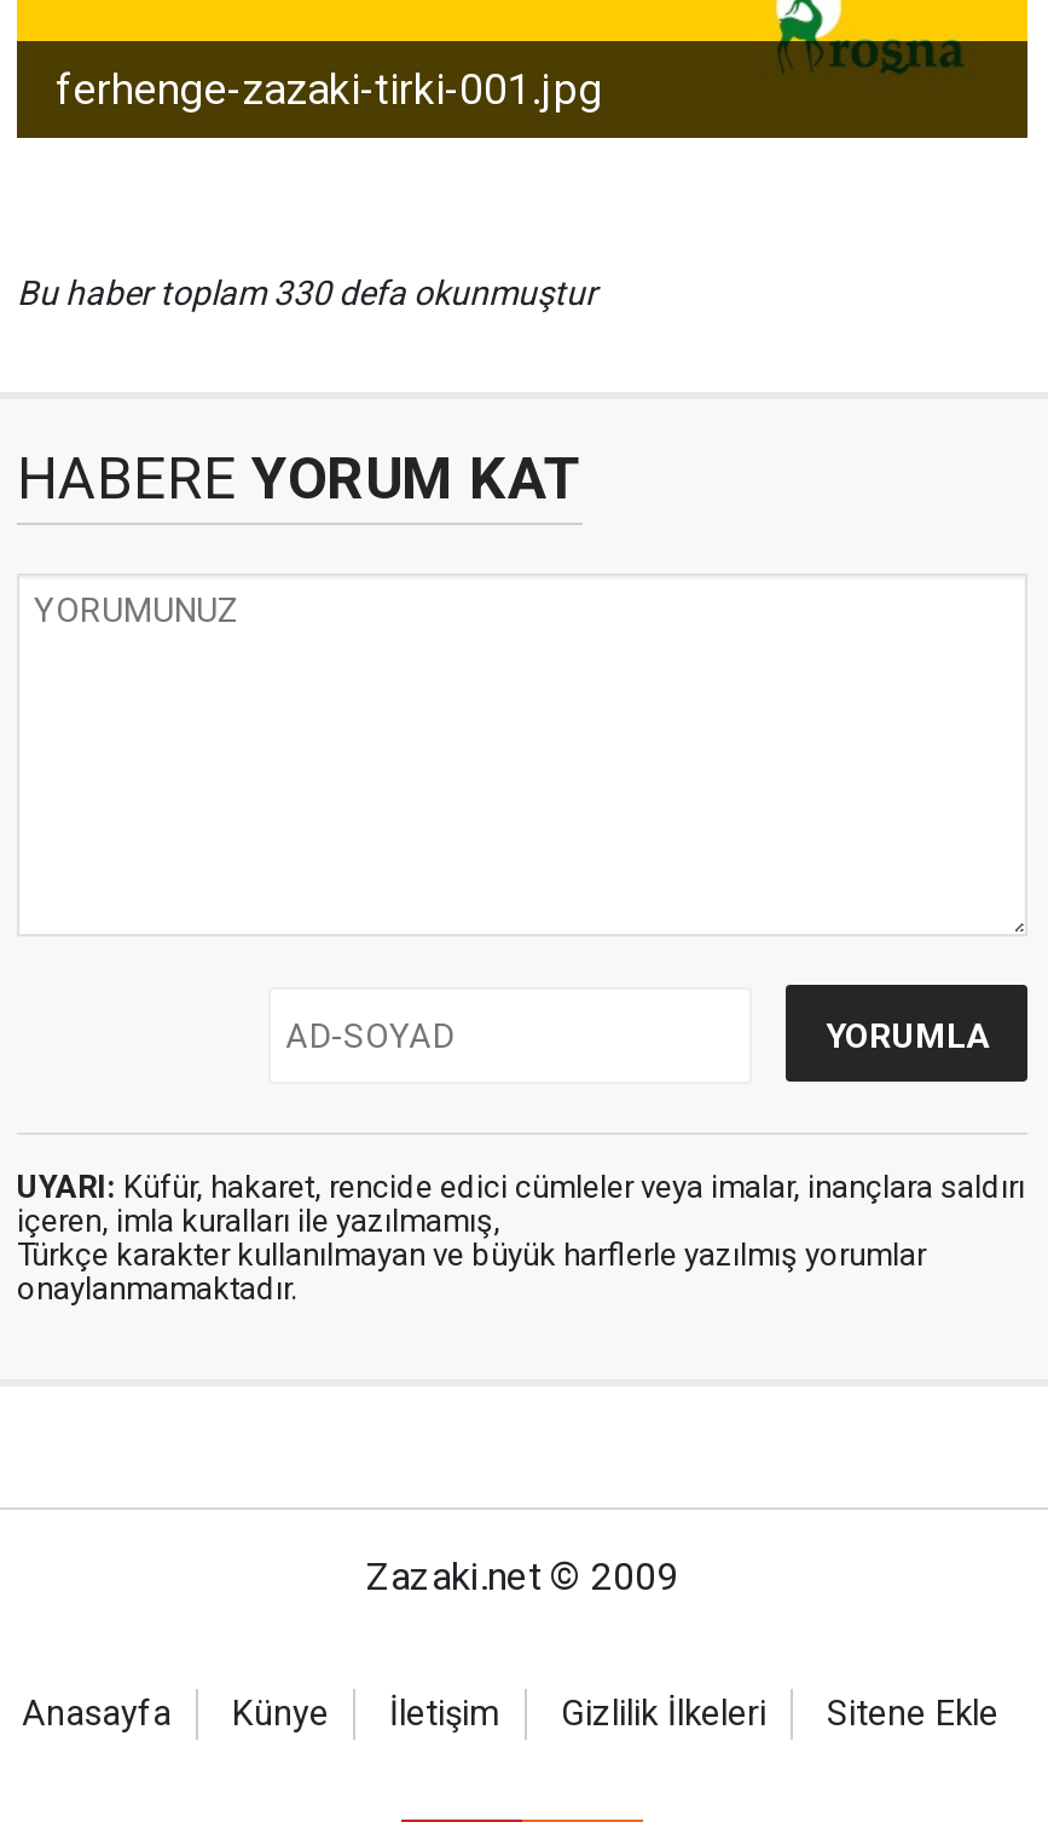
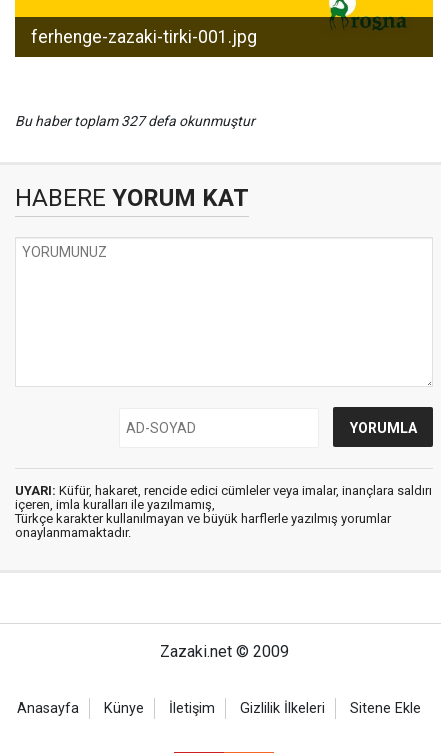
- Bu haber toplam 330 defa okunmuştur
+ Bu haber toplam 327 defa okunmuştur
